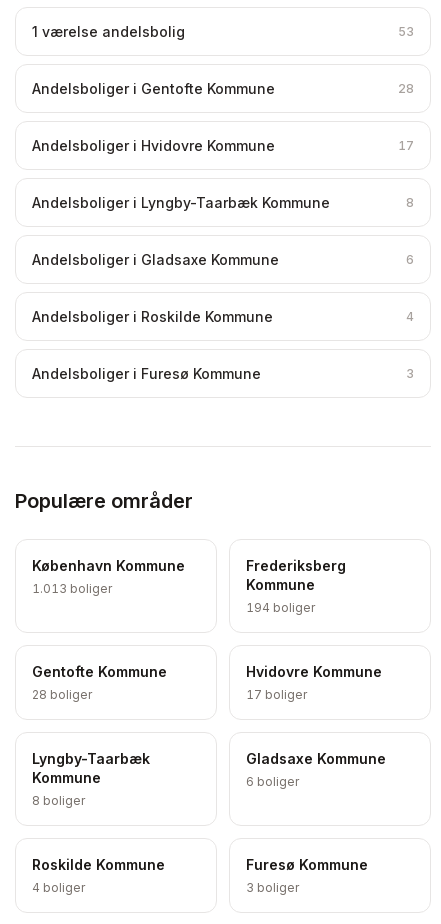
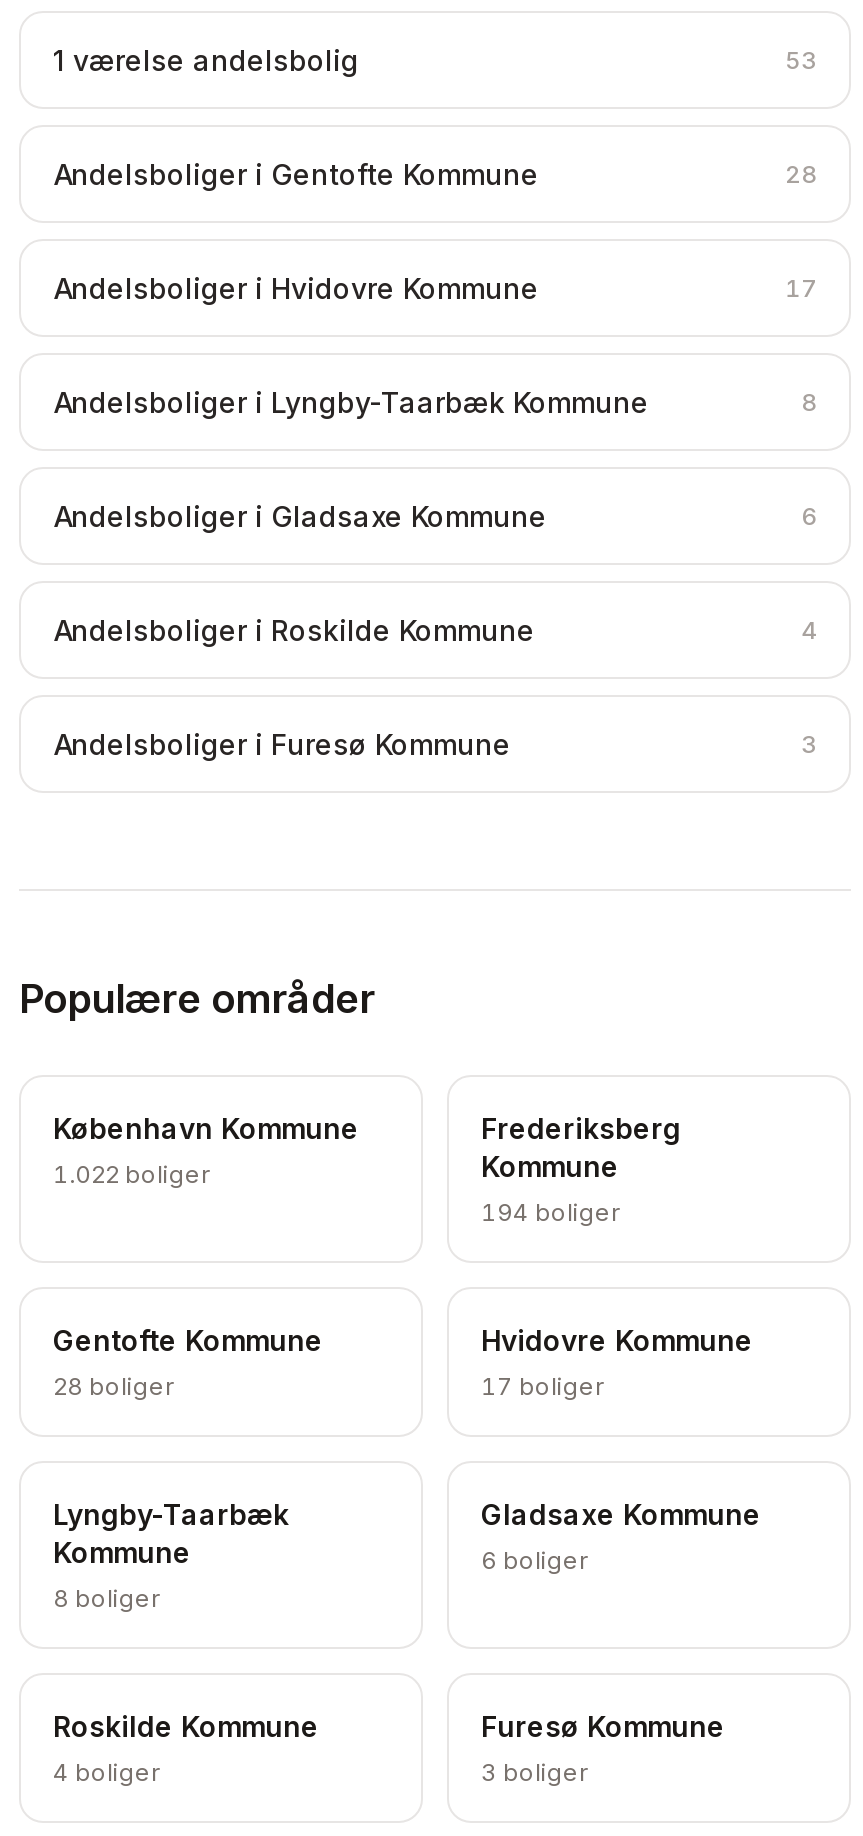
- 1.013 boliger
+ 1.022 boliger
